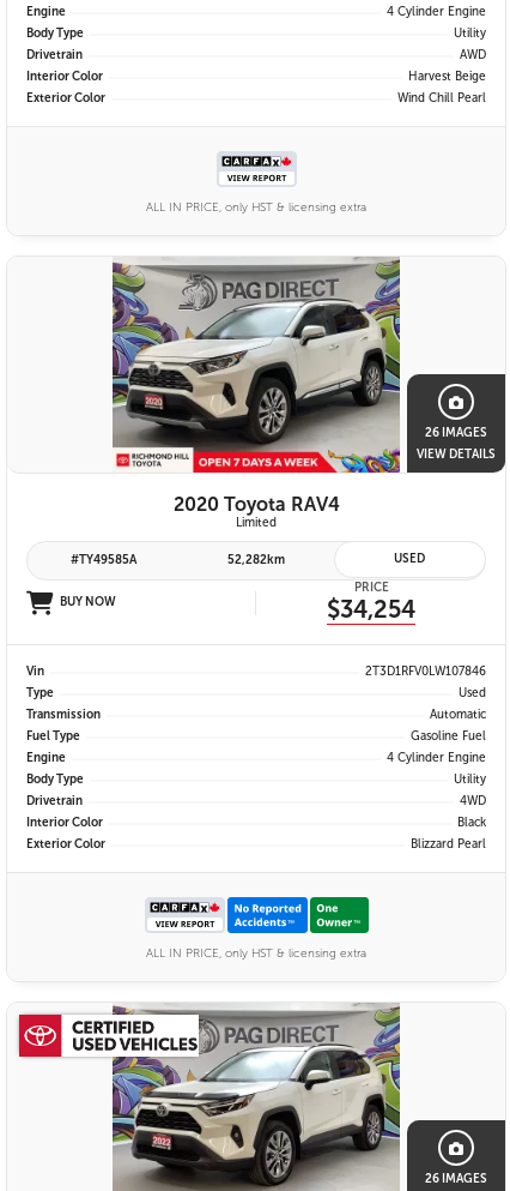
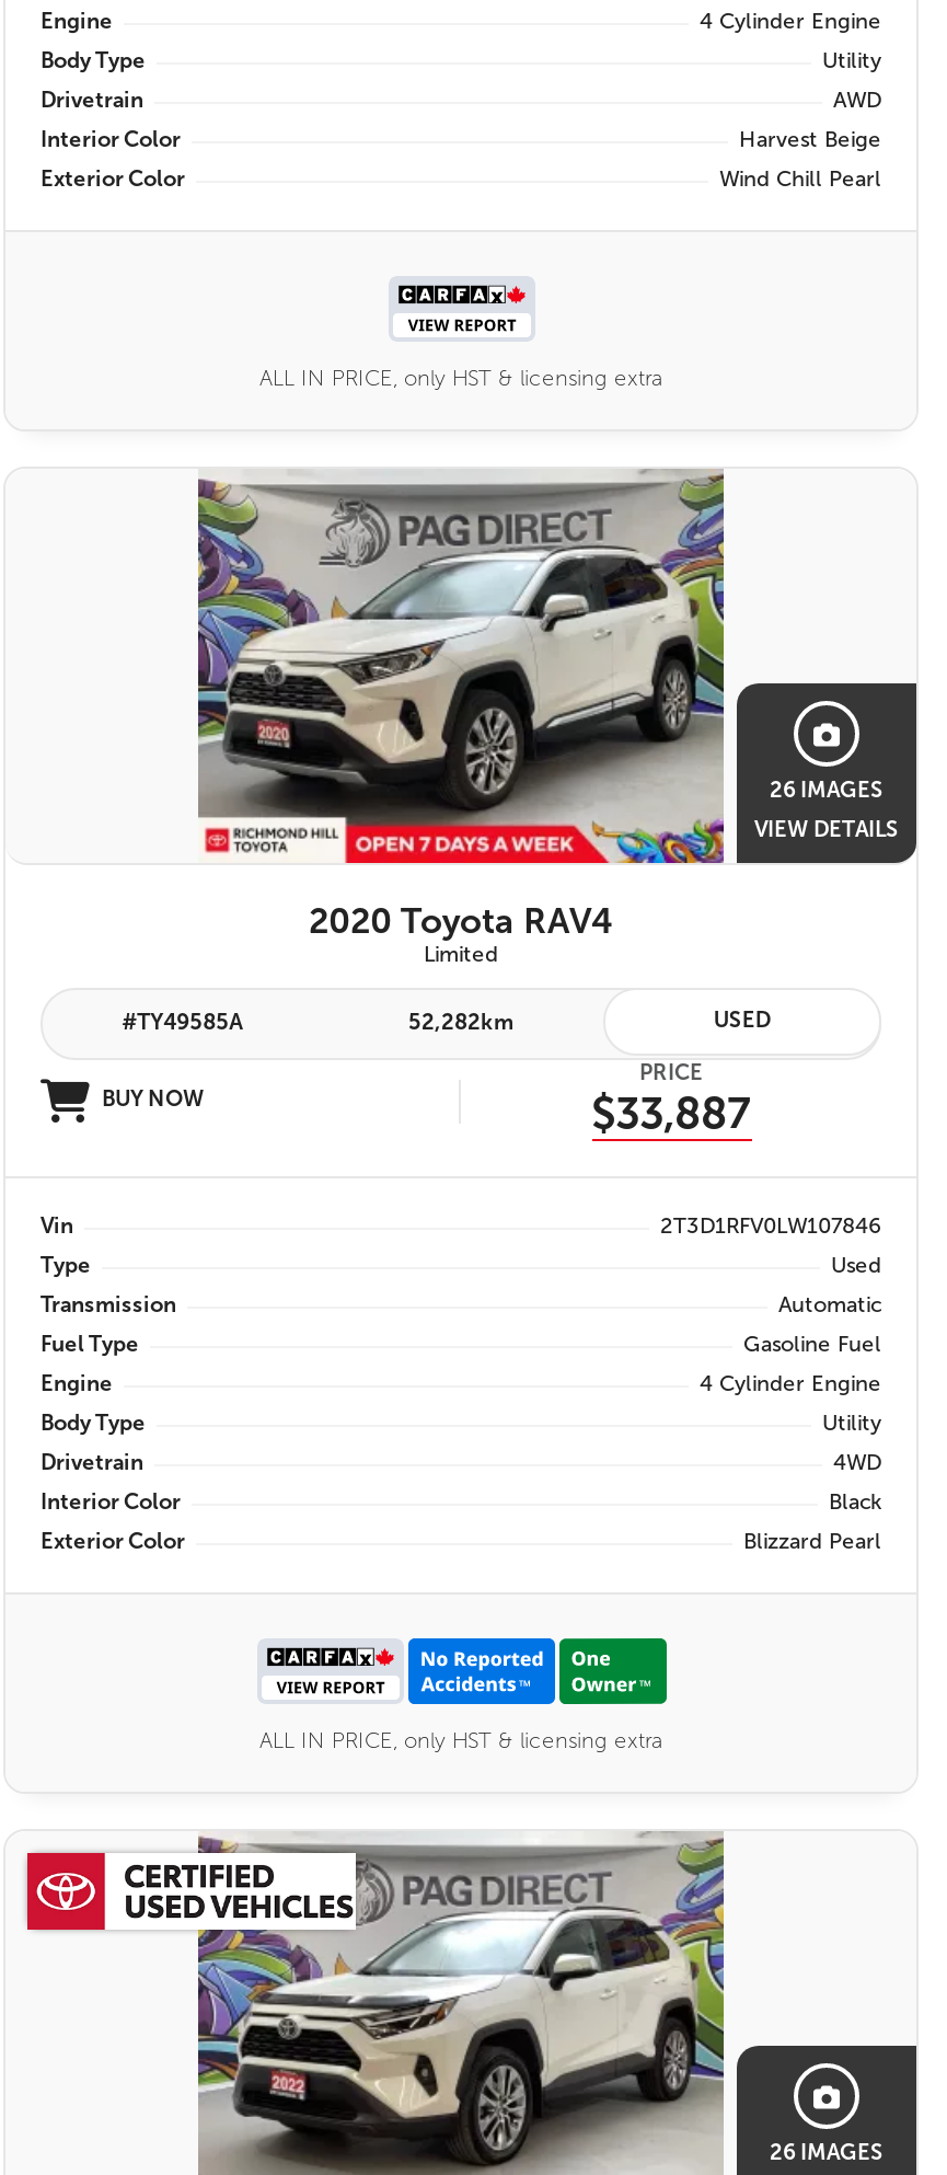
- $34,254
+ $33,887
